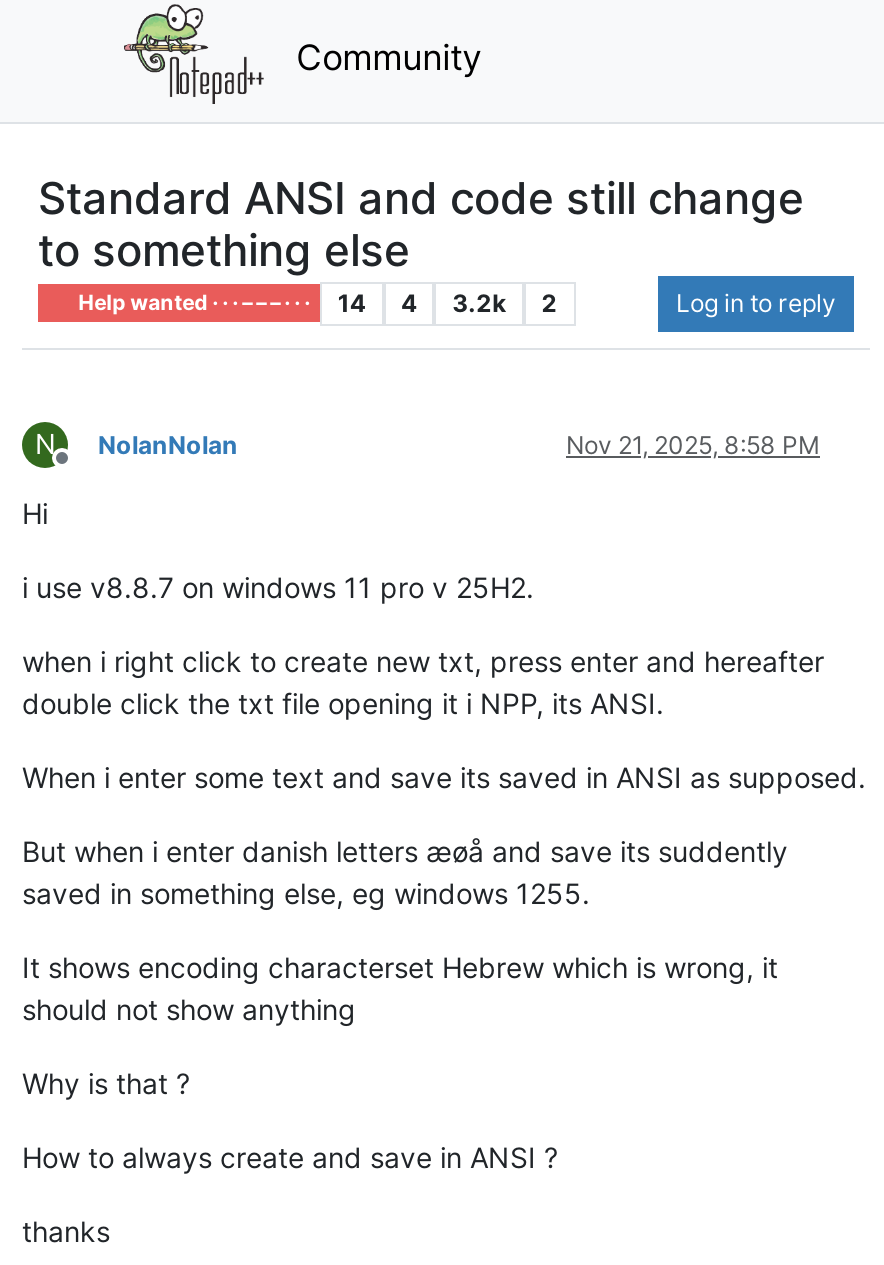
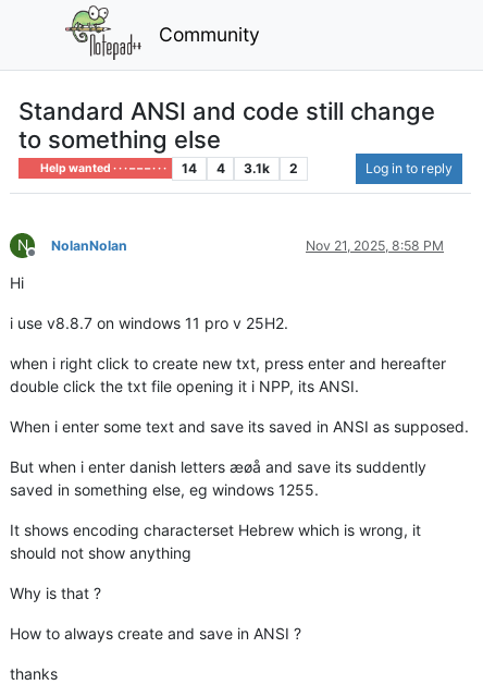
- Help wanted · · · – – – · · · 14 4 3.2k 2
+ Help wanted · · · – – – · · · 14 4 3.1k 2
